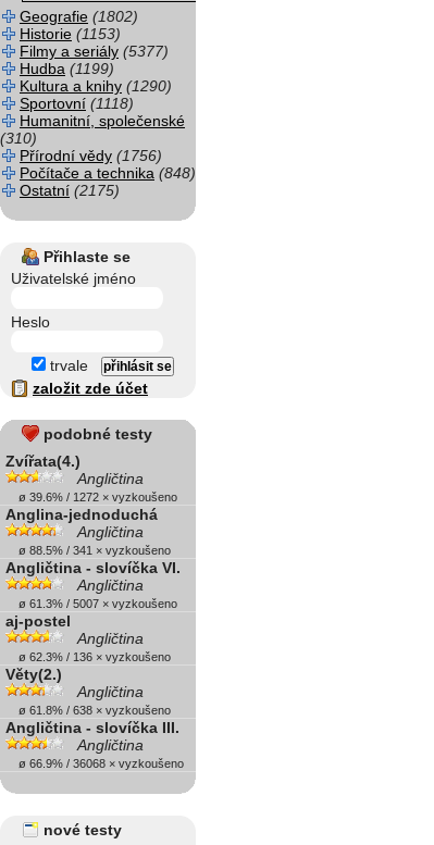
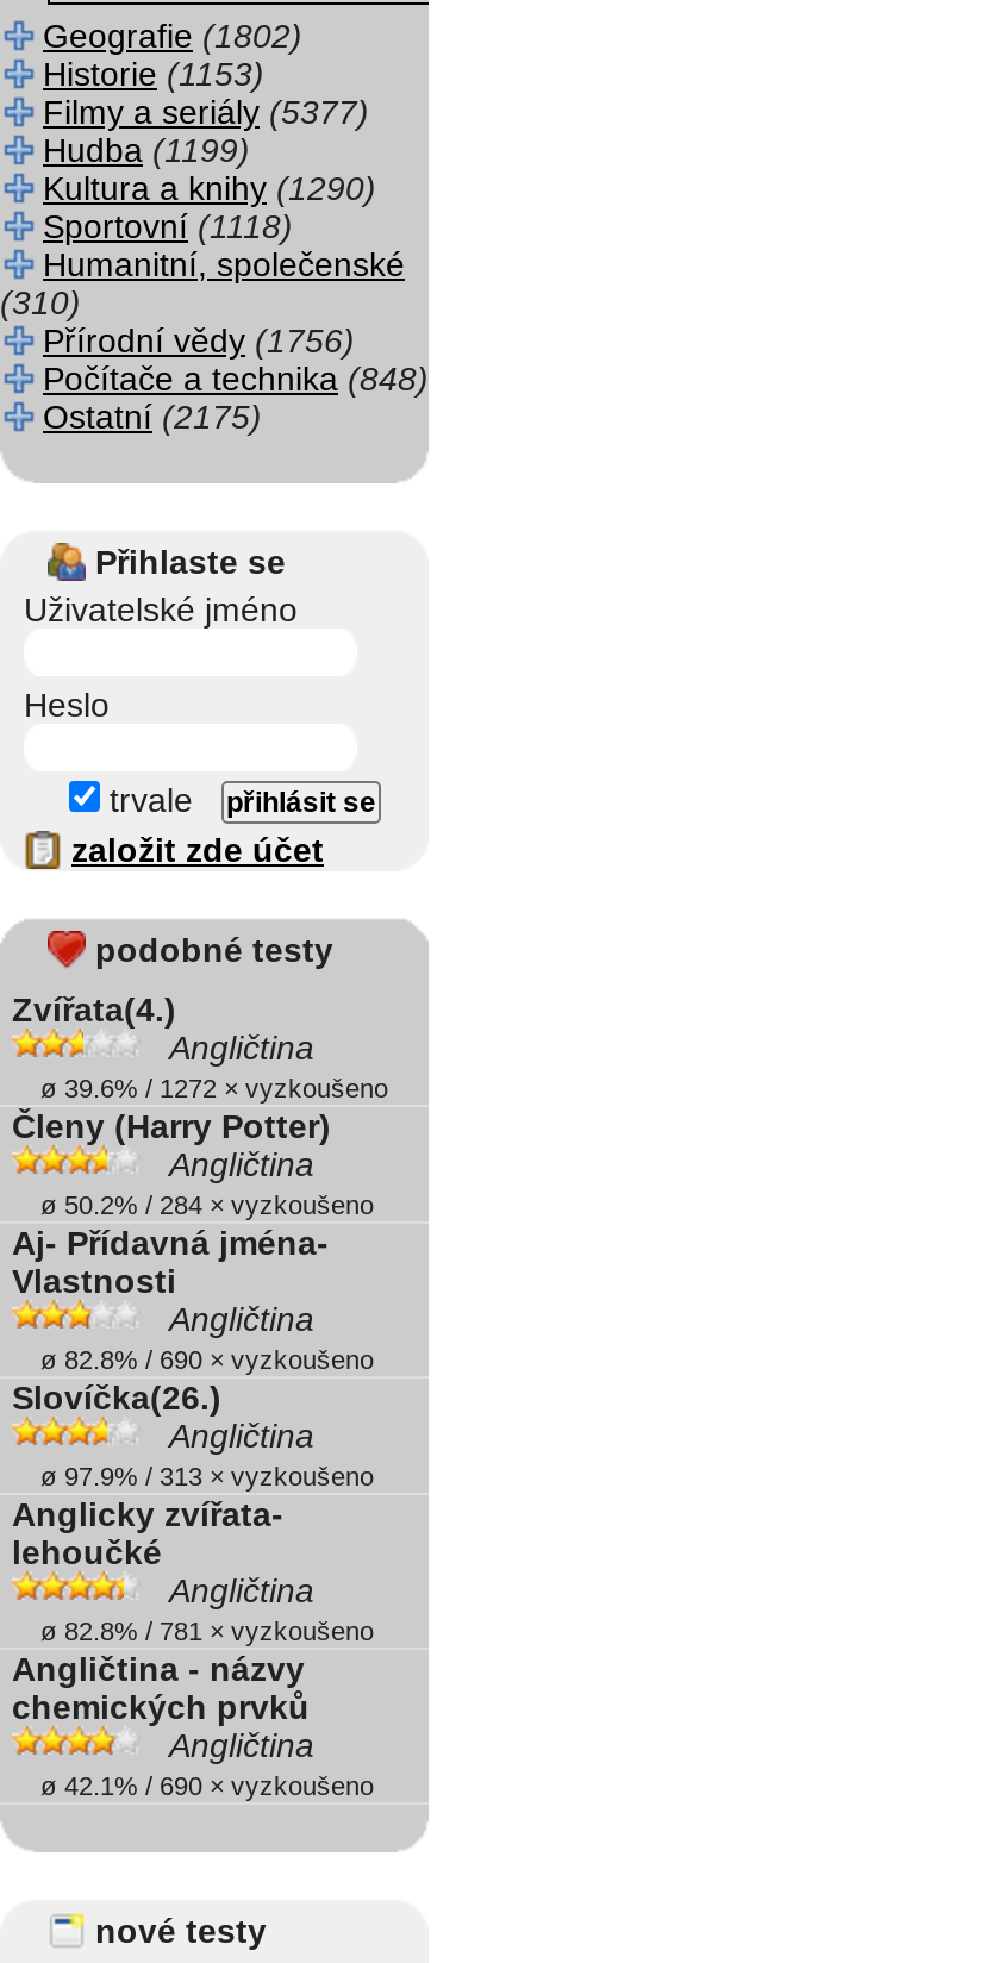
- Anglina-jednoduchá
+ Členy (Harry Potter)

- ø 88.5% / 341 × vyzkoušeno
- Angličtina - slovíčka VI.
+ ø 50.2% / 284 × vyzkoušeno
+ Aj- Přídavná jména-
+ Vlastnosti

- ø 61.3% / 5007 × vyzkoušeno
- aj-postel
+ ø 82.8% / 690 × vyzkoušeno
+ Slovíčka(26.)

- ø 62.3% / 136 × vyzkoušeno
- Věty(2.)
+ ø 97.9% / 313 × vyzkoušeno
+ Anglicky zvířata-
+ lehoučké

- ø 61.8% / 638 × vyzkoušeno
- Angličtina - slovíčka III.
+ ø 82.8% / 781 × vyzkoušeno
+ Angličtina - názvy
+ chemických prvků

- ø 66.9% / 36068 × vyzkoušeno
+ ø 42.1% / 690 × vyzkoušeno
